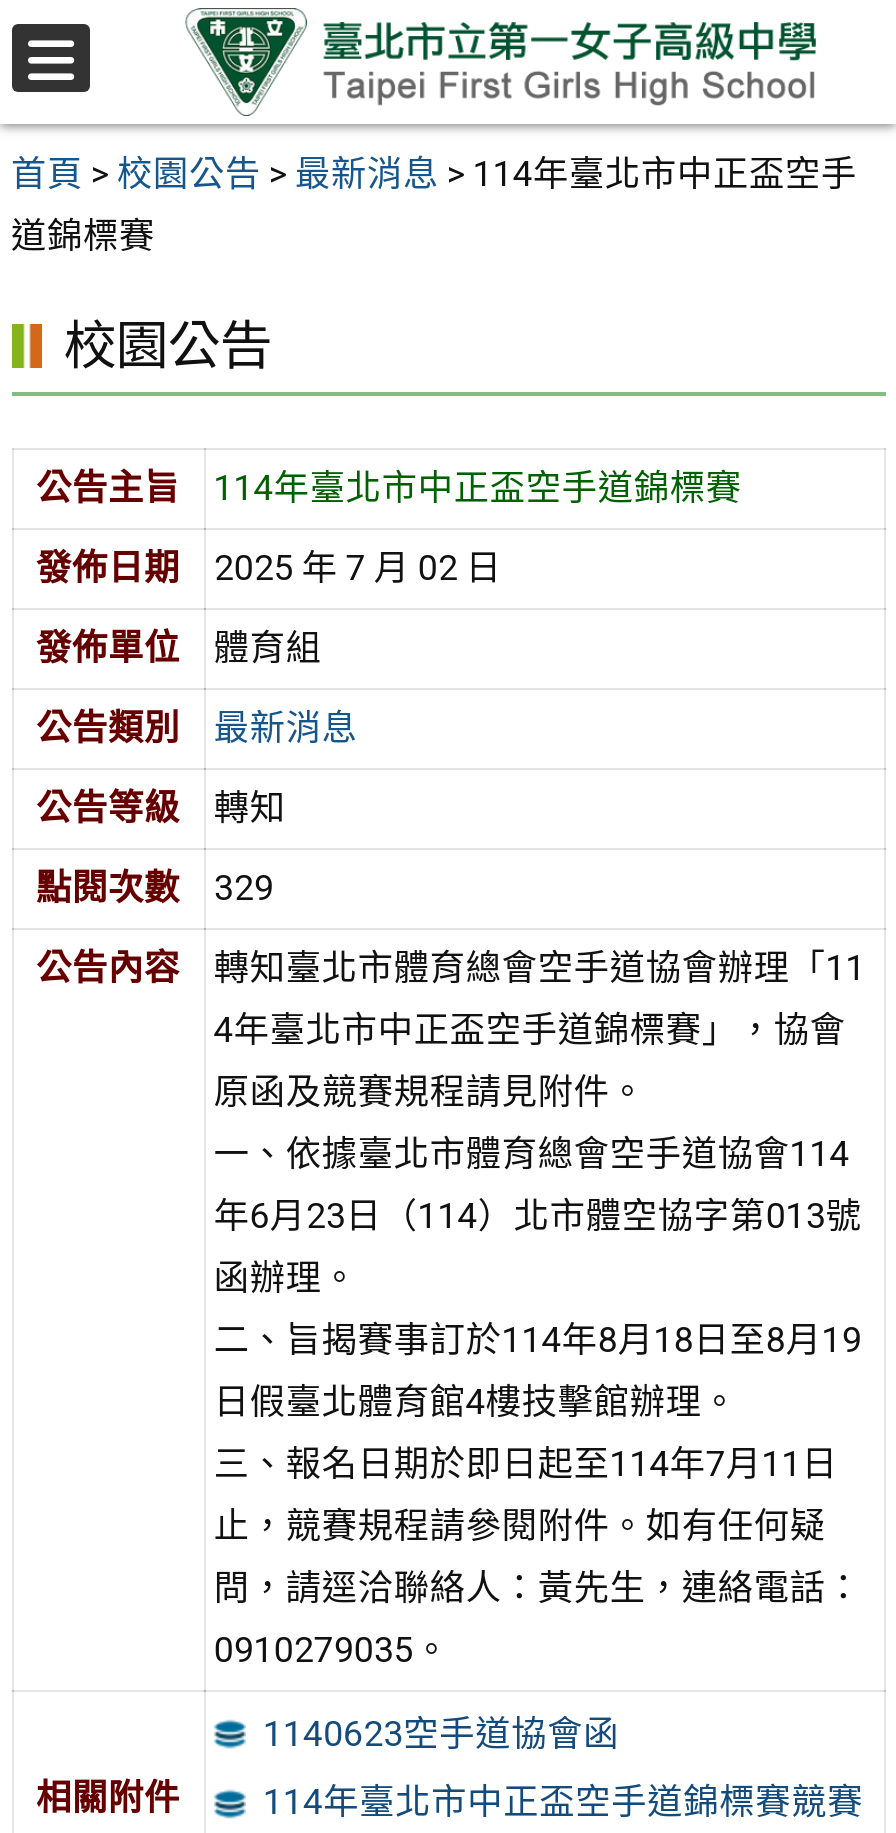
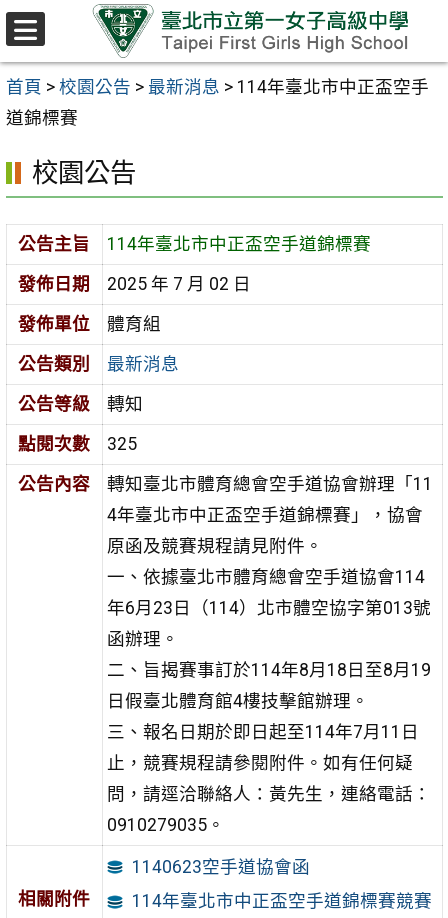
- 點閱次數 329
+ 點閱次數 325
